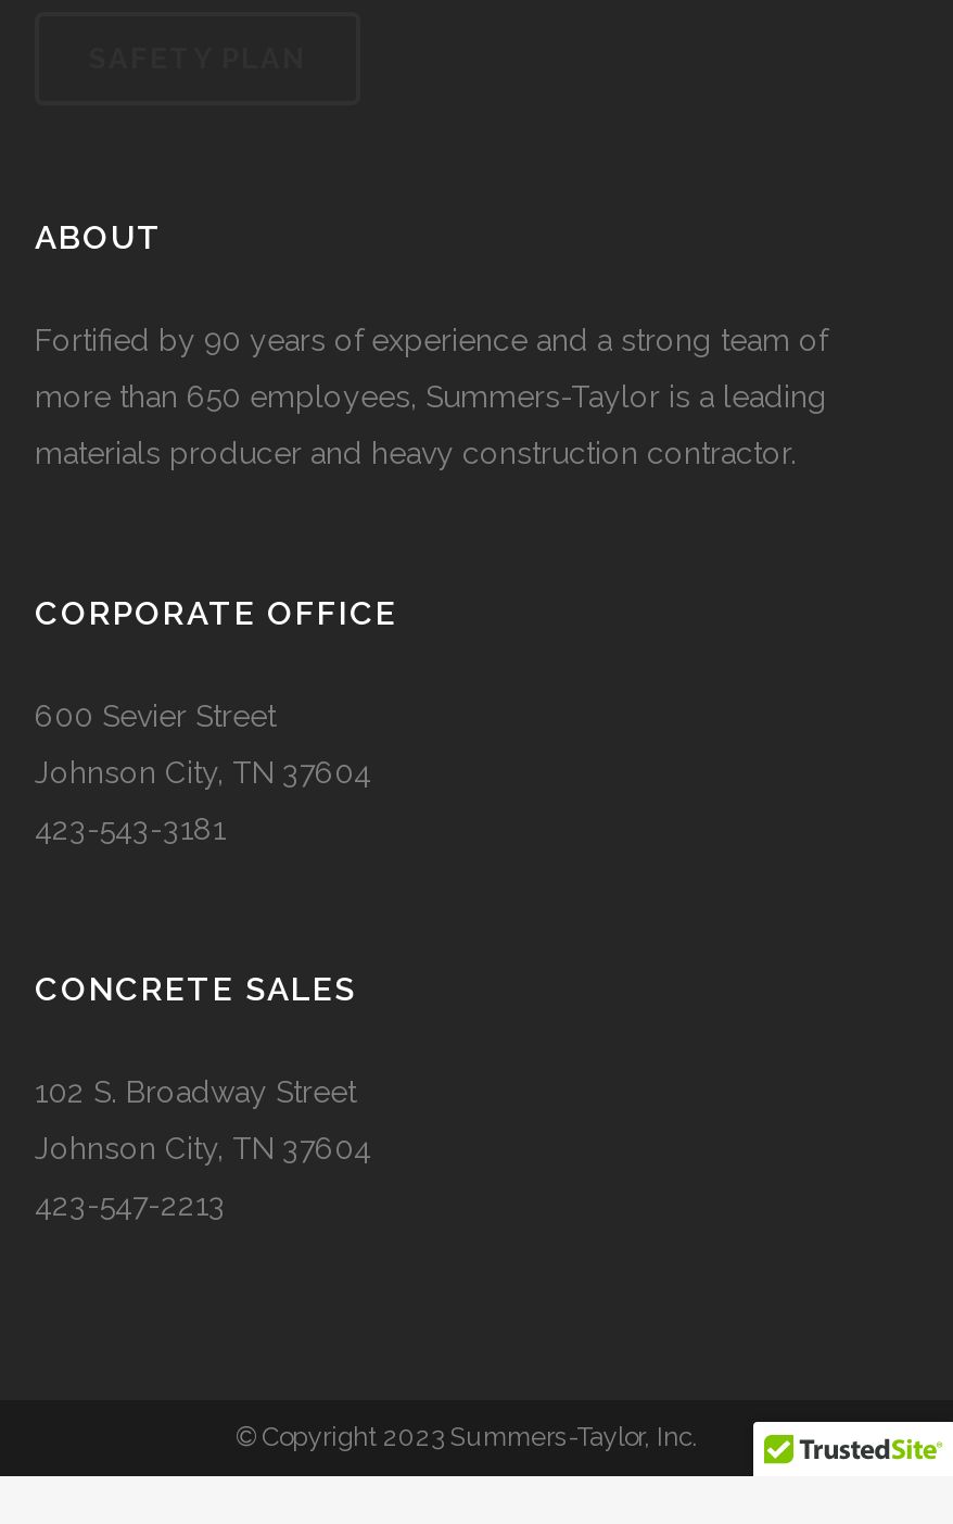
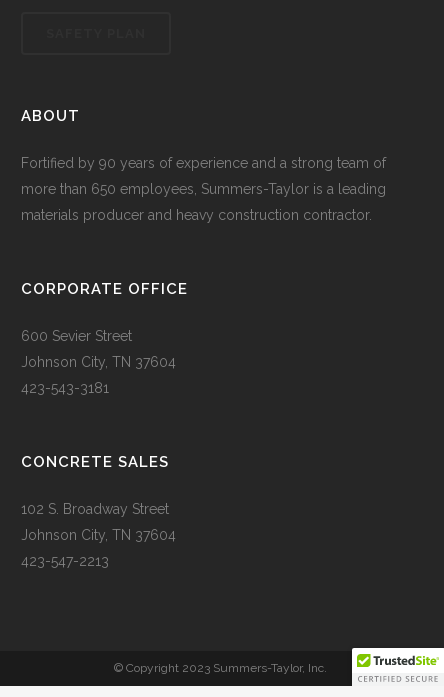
- [image]
+ [image]
